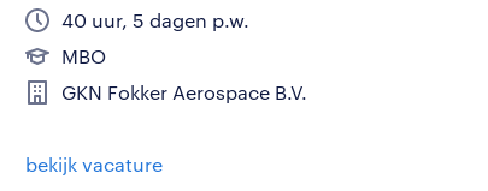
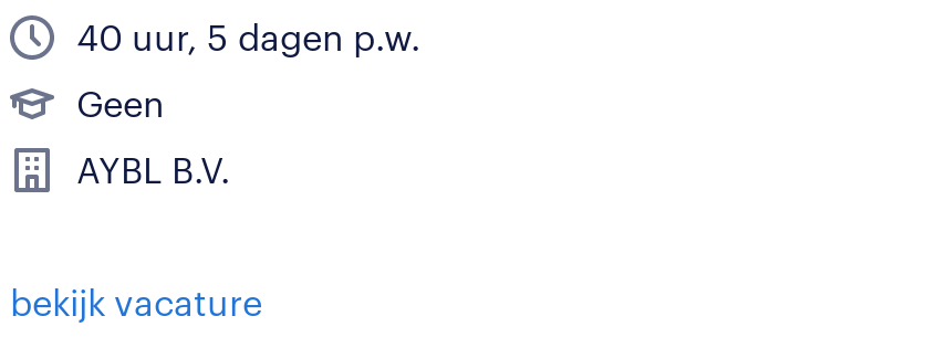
- MBO
+ Geen

- GKN Fokker Aerospace B.V.
+ AYBL B.V.
